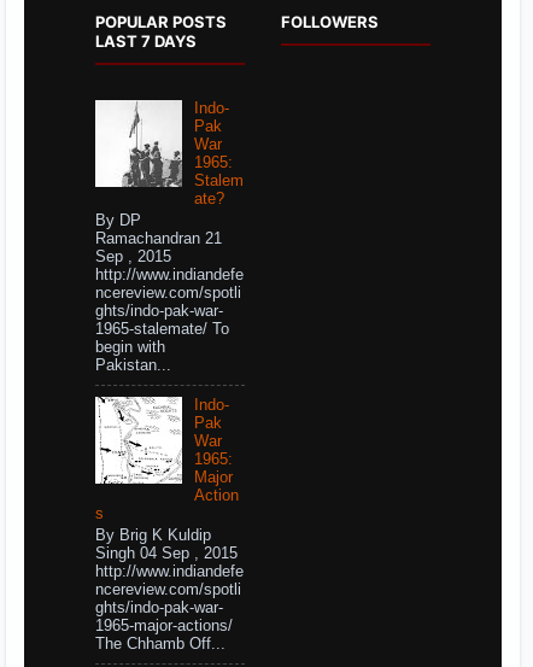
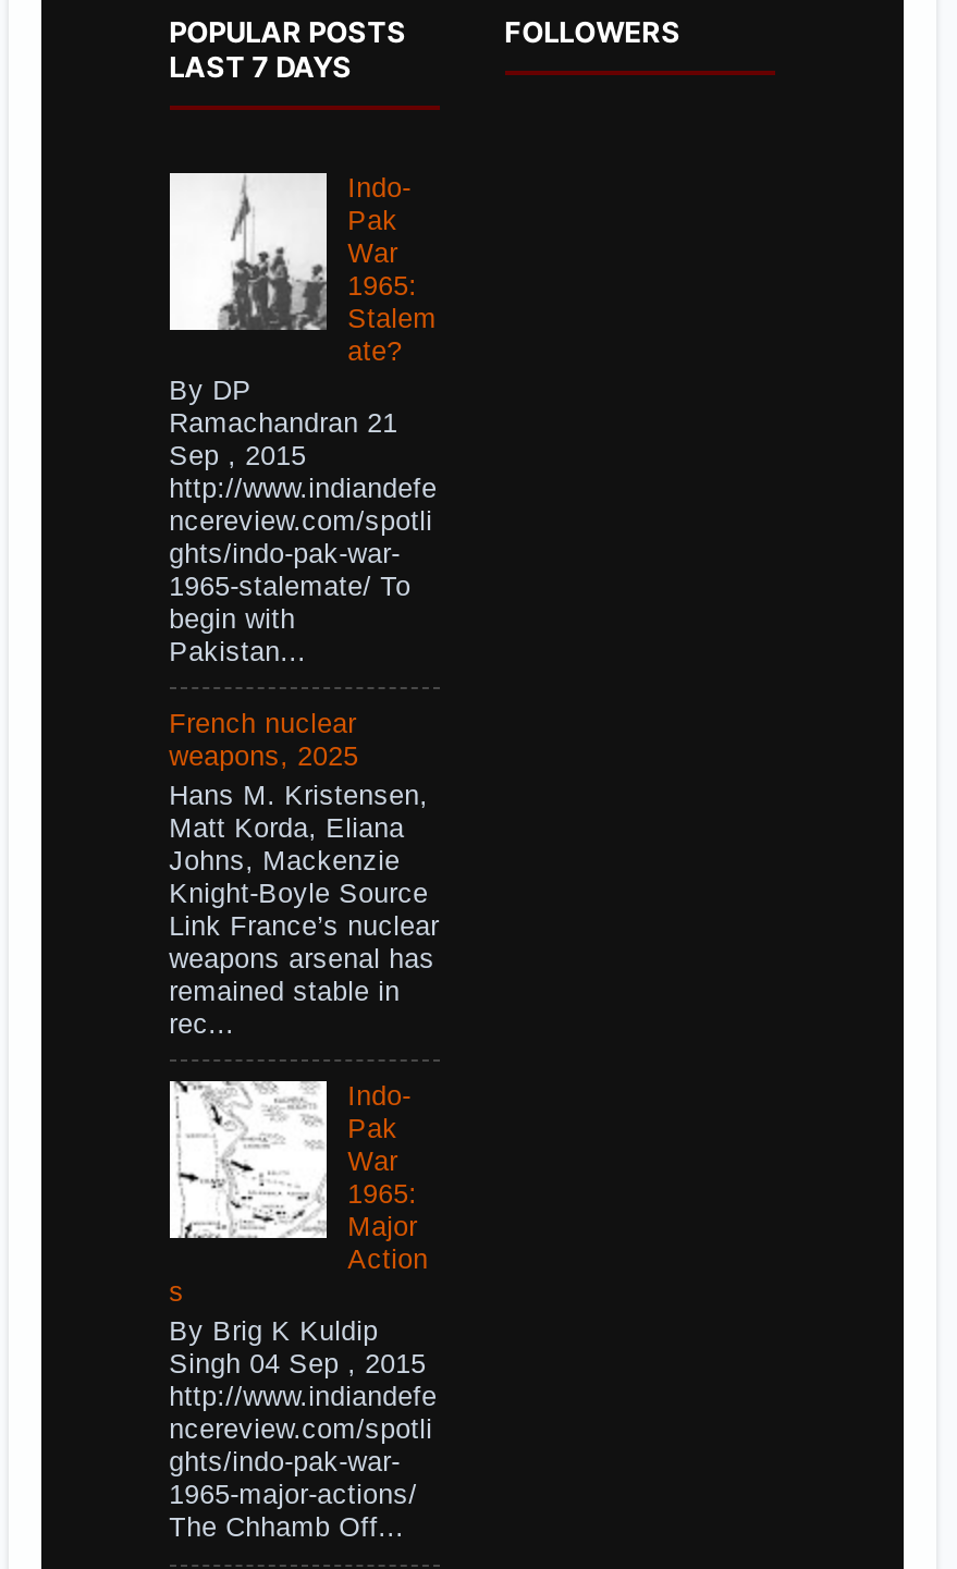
+ French nuclear
+ weapons, 2025
+ Hans M. Kristensen,
+ Matt Korda, Eliana
+ Johns, Mackenzie
+ Knight-Boyle Source
+ Link France’s nuclear
+ weapons arsenal has
+ remained stable in
+ rec...
